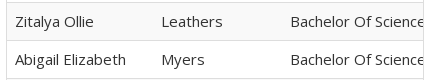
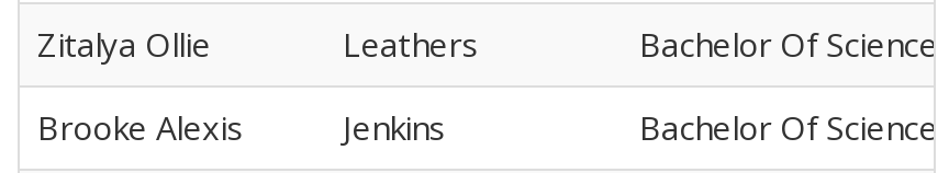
- Abigail Elizabeth
- Myers
+ Brooke Alexis
+ Jenkins
